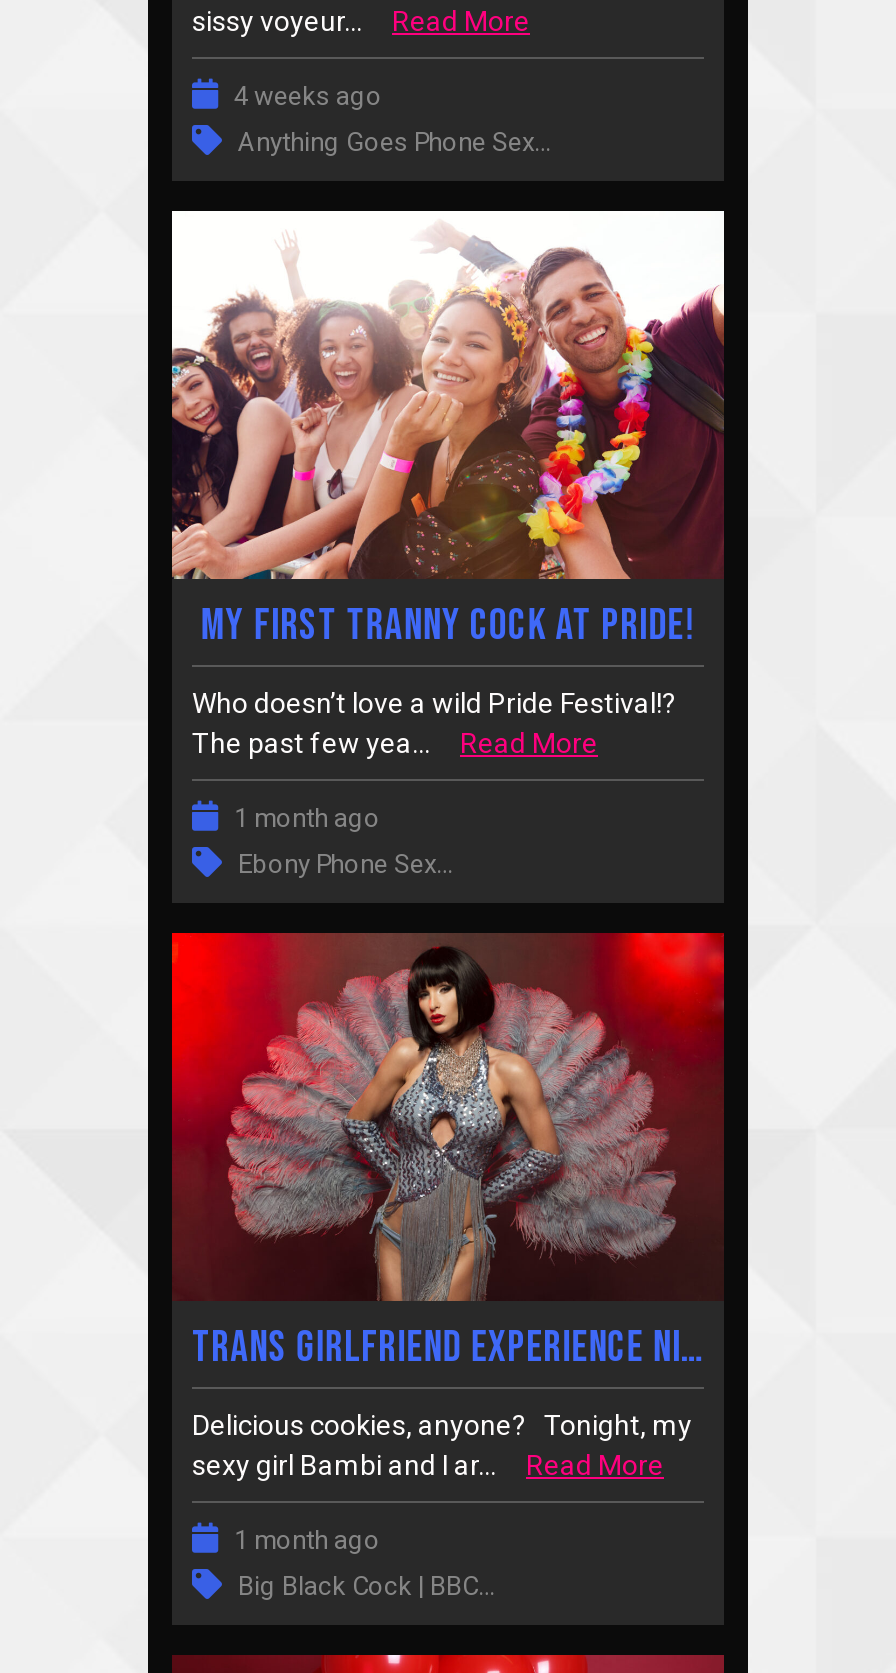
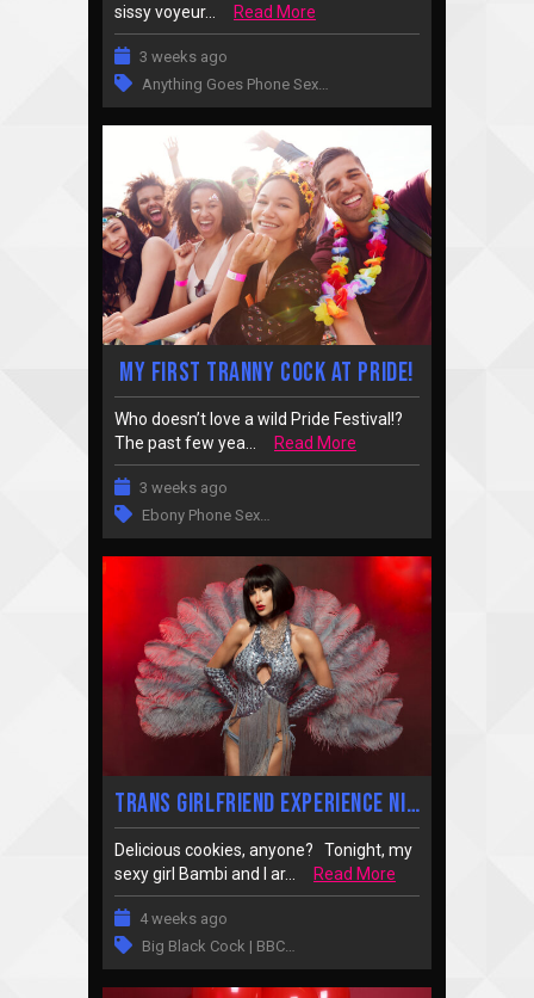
- 4 weeks ago
+ 3 weeks ago

- 1 month ago
+ 3 weeks ago

- 1 month ago
+ 4 weeks ago
